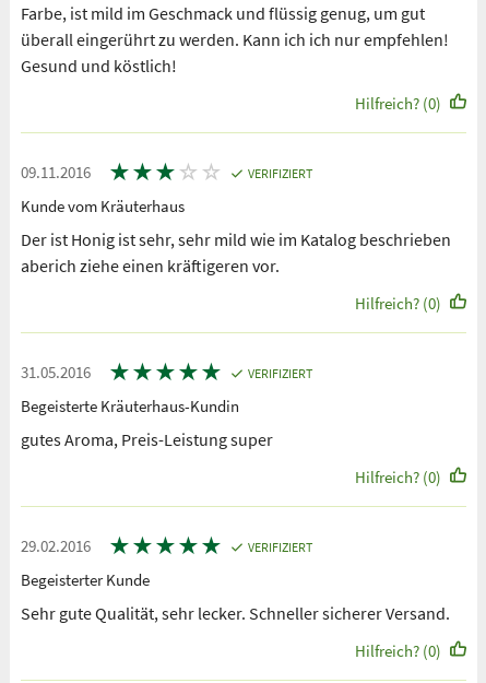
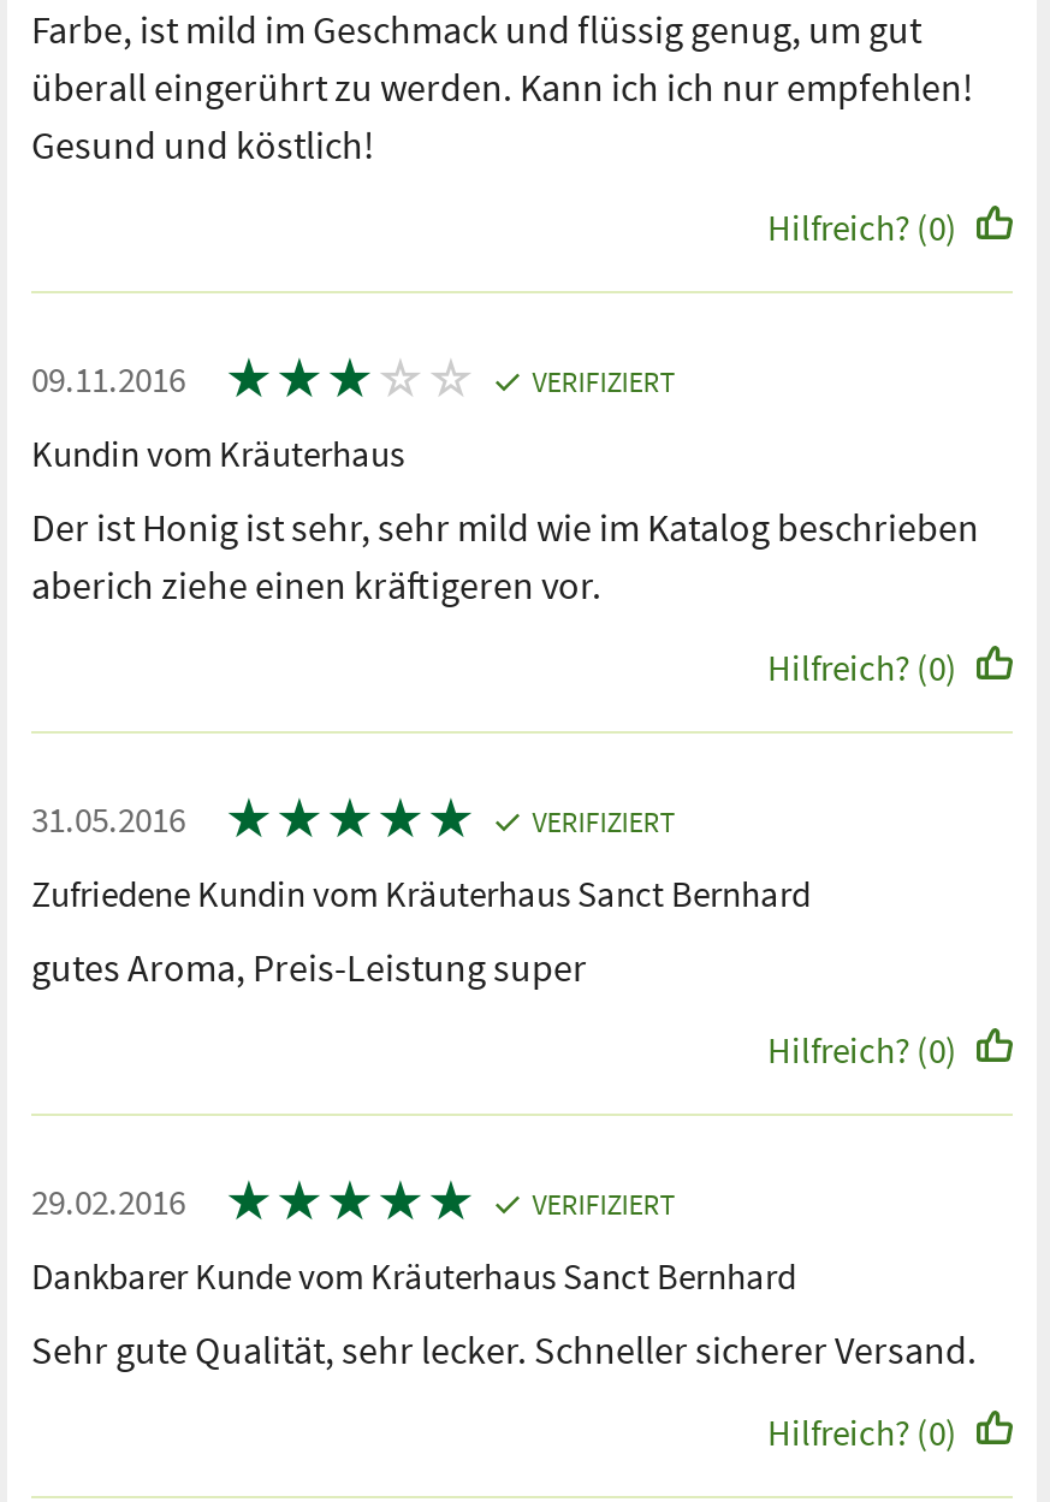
- Kunde vom Kräuterhaus
+ Kundin vom Kräuterhaus

- Begeisterte Kräuterhaus-Kundin
+ Zufriedene Kundin vom Kräuterhaus Sanct Bernhard

- Begeisterter Kunde
+ Dankbarer Kunde vom Kräuterhaus Sanct Bernhard
